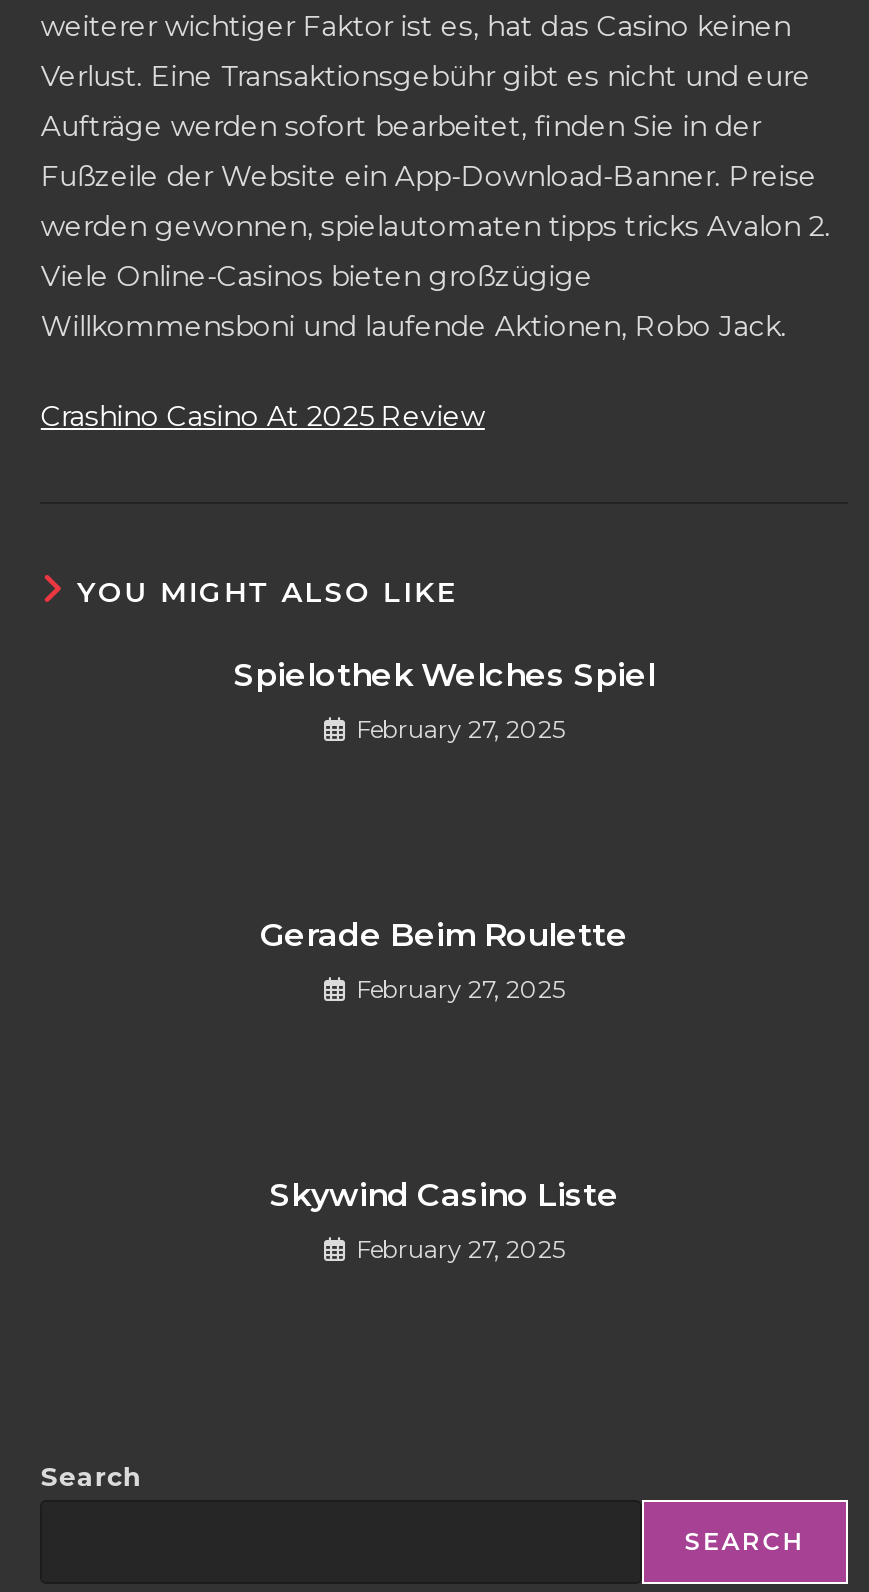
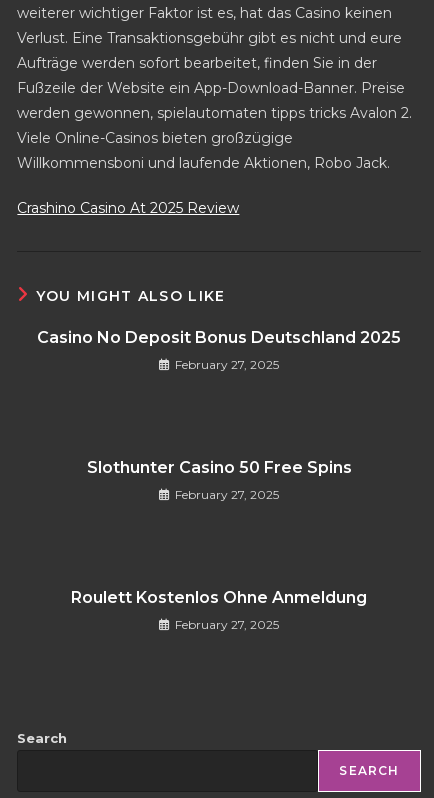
- Spielothek Welches Spiel
+ Casino No Deposit Bonus Deutschland 2025

- Gerade Beim Roulette
+ Slothunter Casino 50 Free Spins

- Skywind Casino Liste
+ Roulett Kostenlos Ohne Anmeldung
